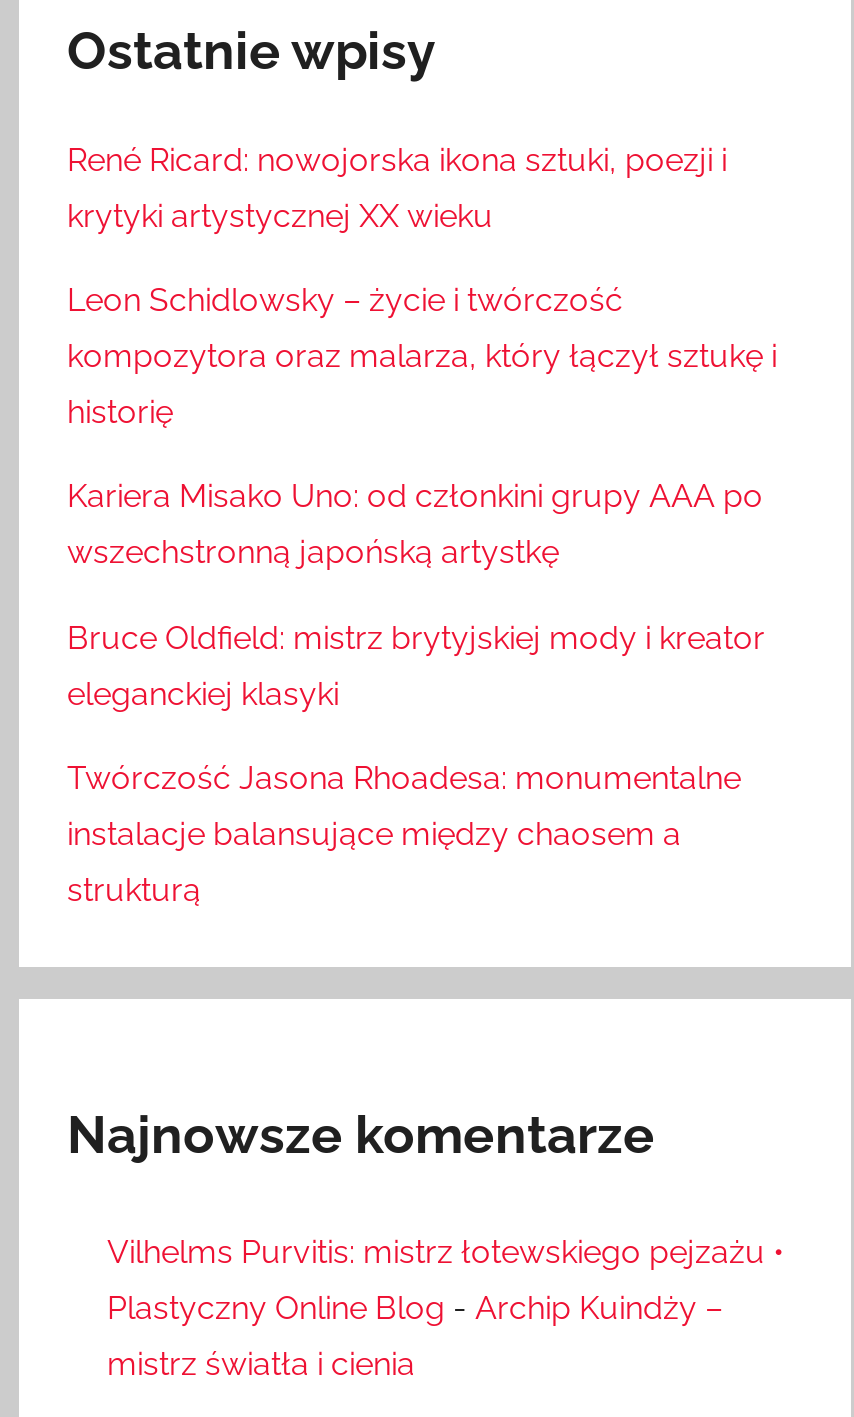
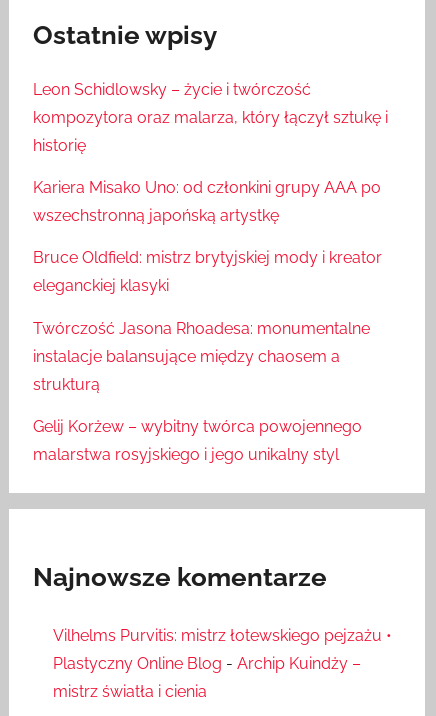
- René Ricard: nowojorska ikona sztuki, poezji i
- krytyki artystycznej XX wieku

moved up: Leon Schidlowsky – życie i twórczość | kompozytora oraz malarza, który łączył sztukę i | historię | ... | instalacje balansujące między chaosem a | strukturą

+ Gelij Korżew – wybitny twórca powojennego
+ malarstwa rosyjskiego i jego unikalny styl
